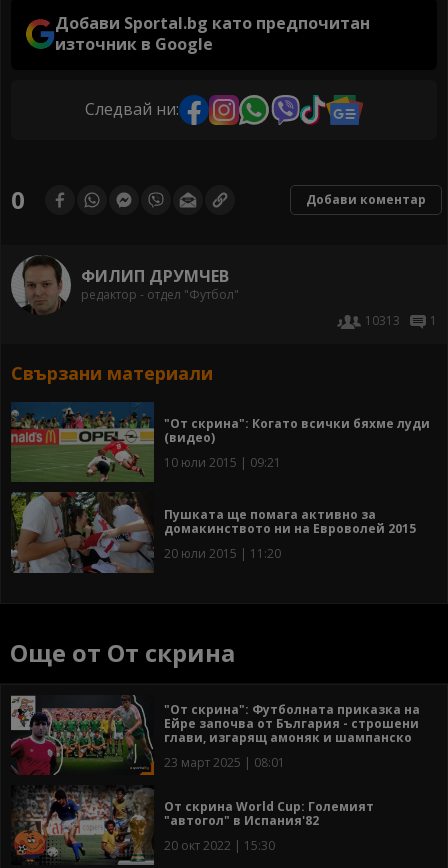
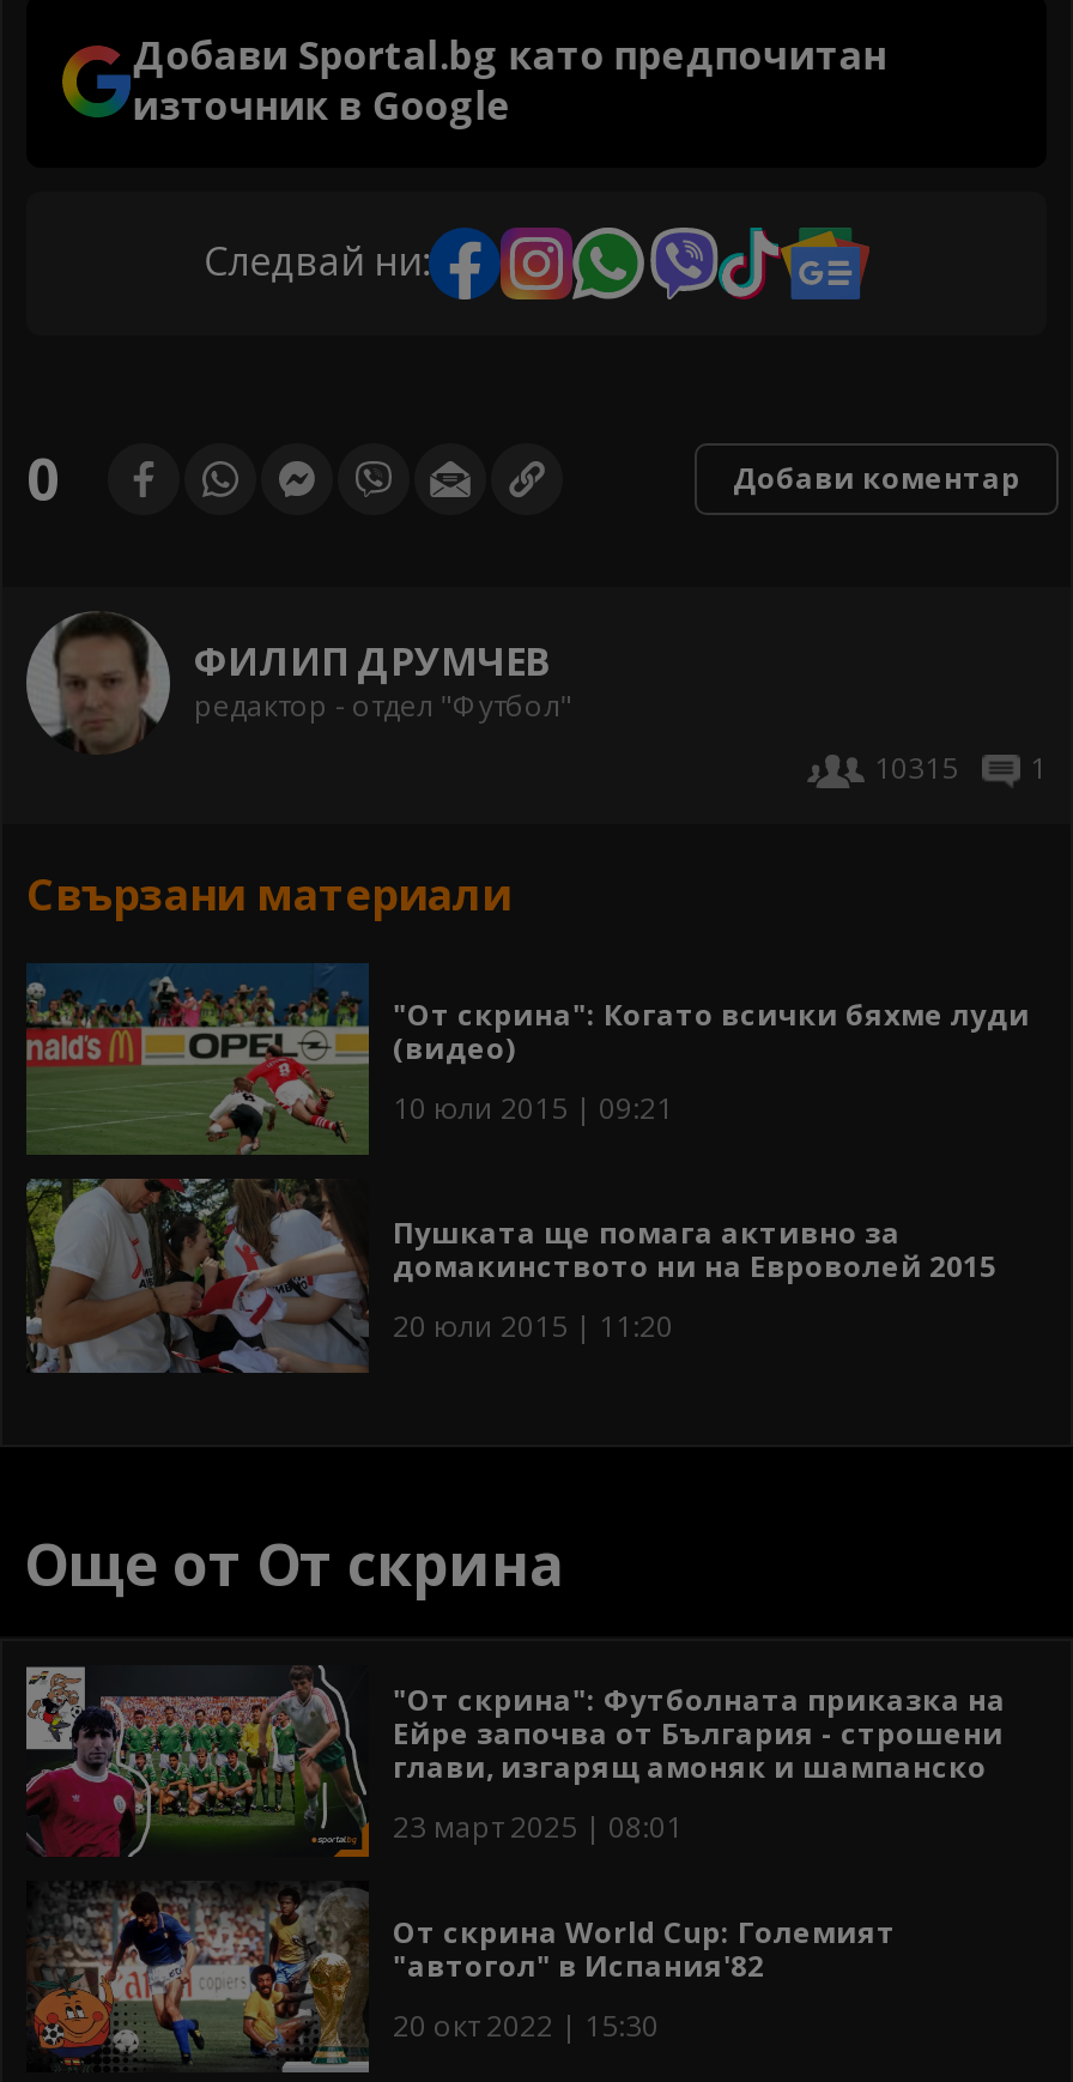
- 10313 1
+ 10315 1
